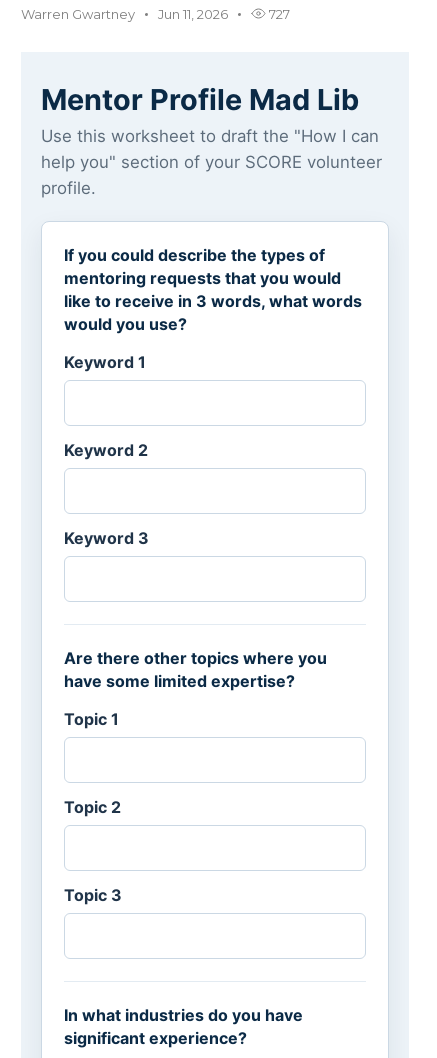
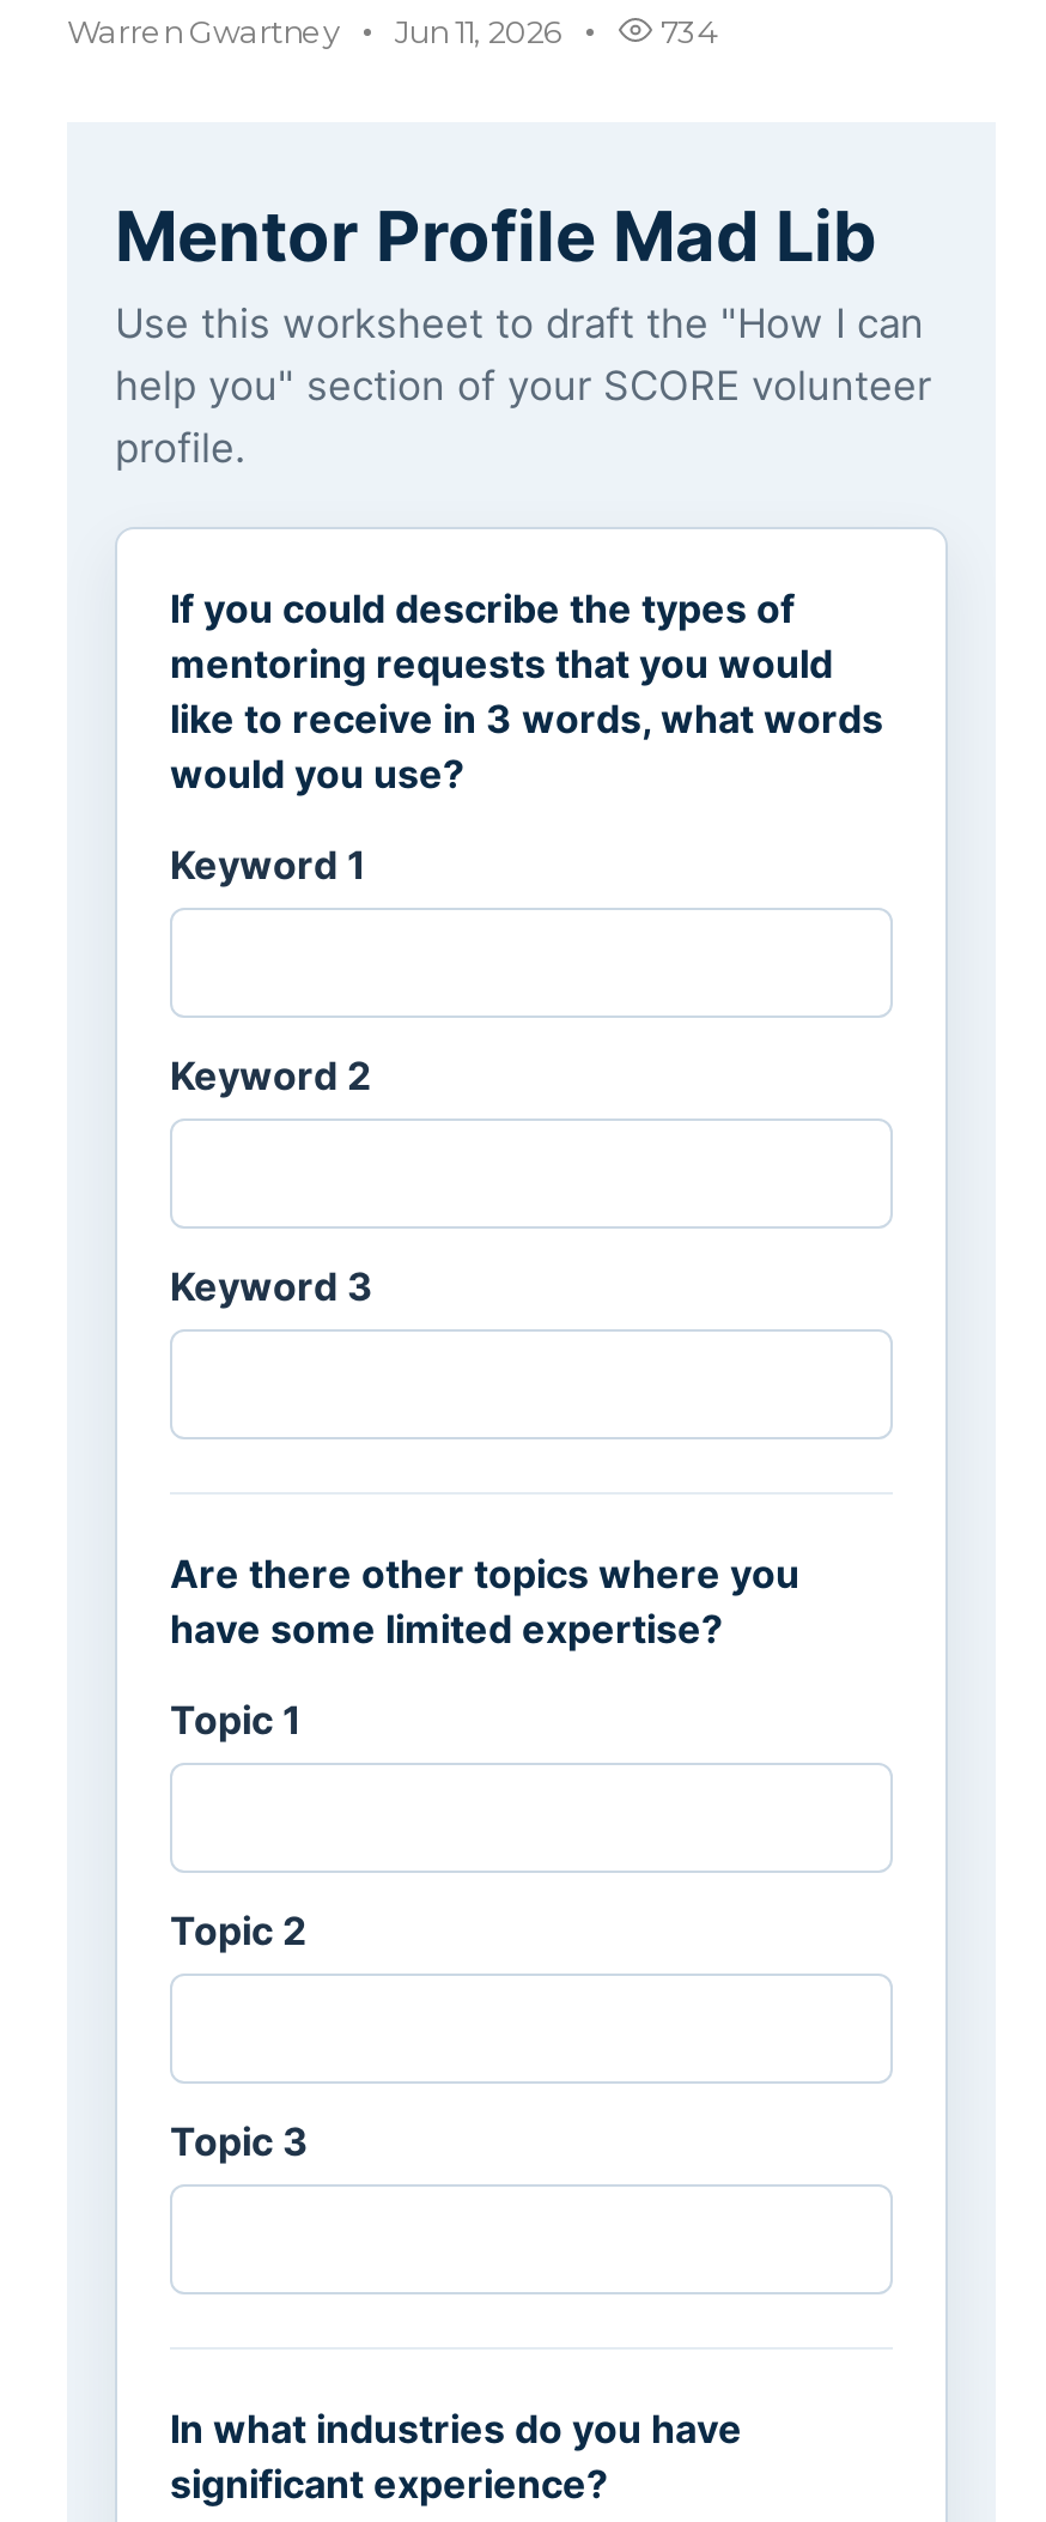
- 727
+ 734
